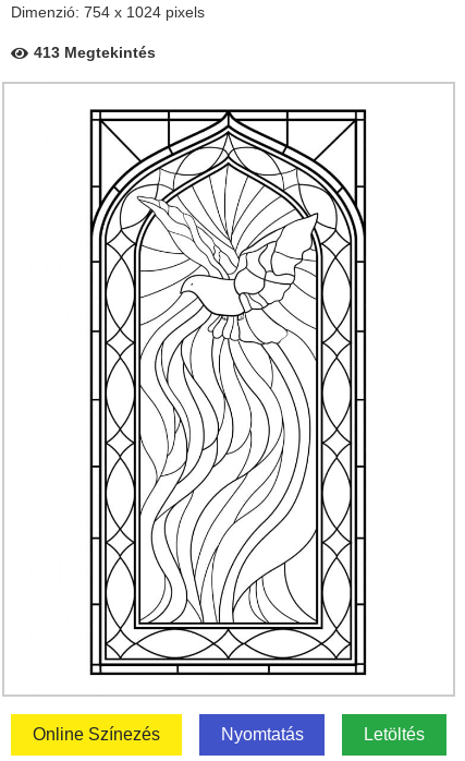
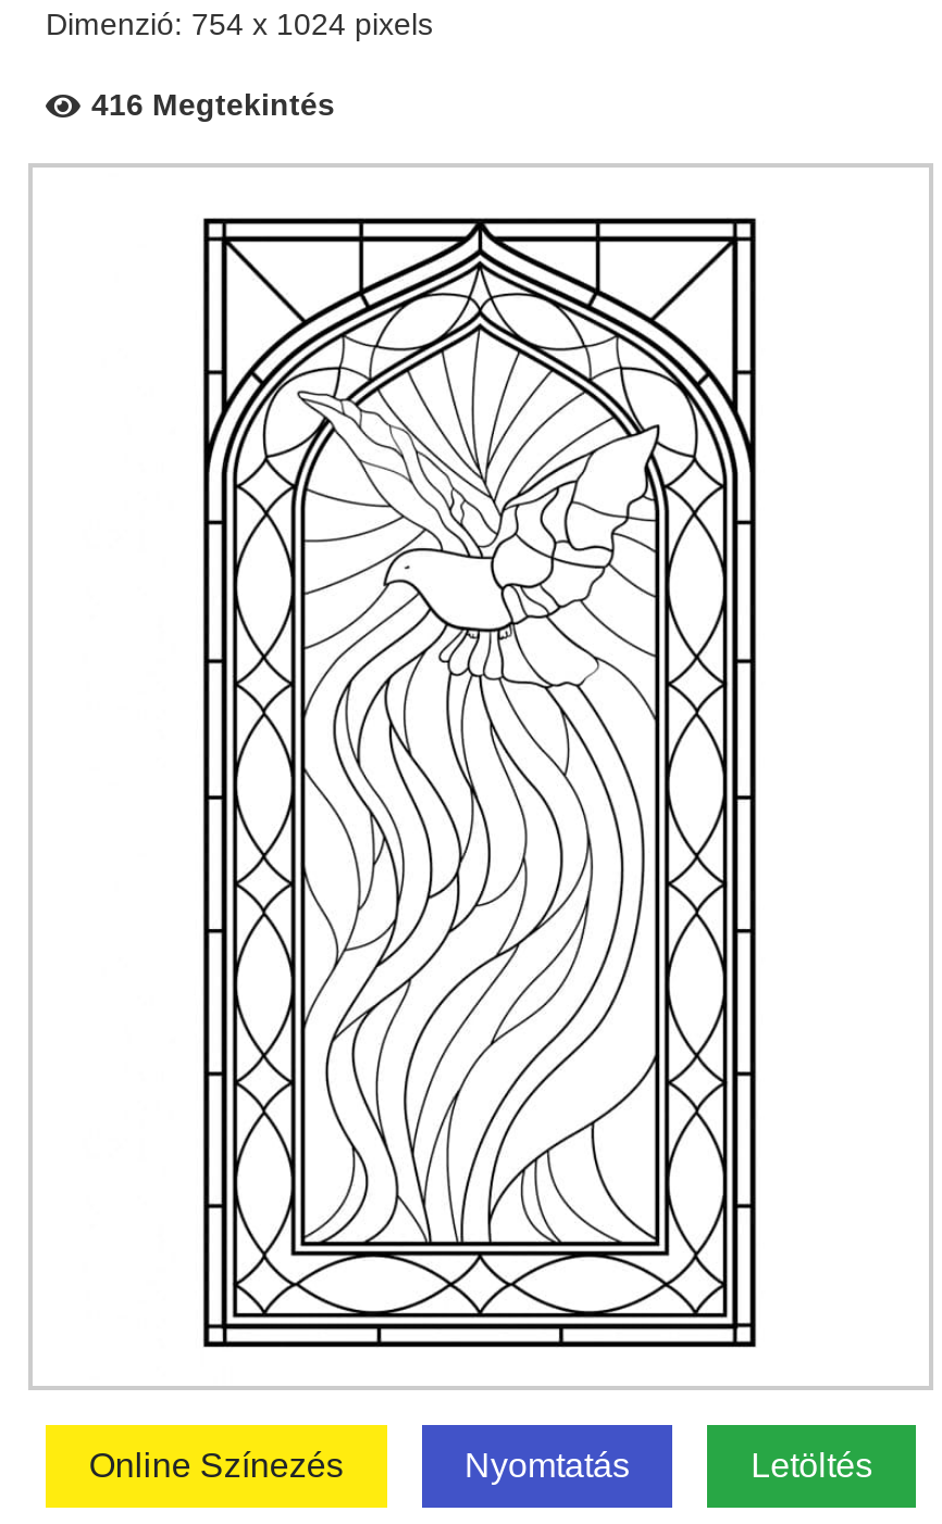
- 413 Megtekintés
+ 416 Megtekintés
